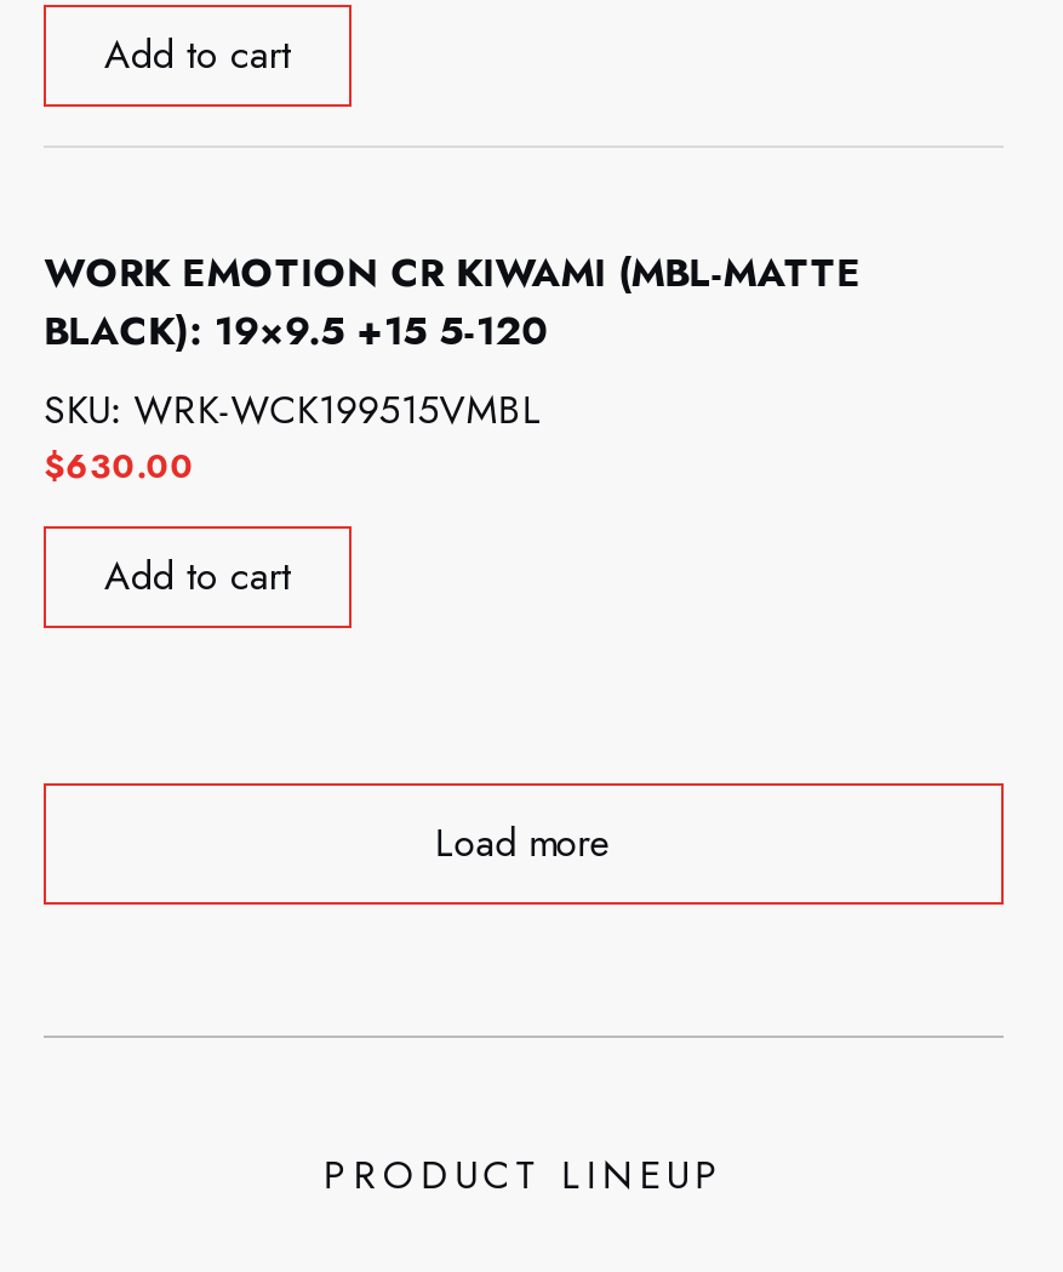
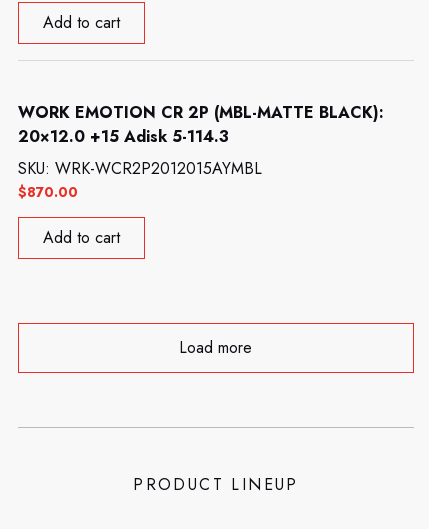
- WORK EMOTION CR KIWAMI (MBL-MATTE
- BLACK): 19×9.5 +15 5-120
+ WORK EMOTION CR 2P (MBL-MATTE BLACK):
+ 20×12.0 +15 Adisk 5-114.3

- SKU: WRK-WCK199515VMBL
+ SKU: WRK-WCR2P2012015AYMBL

- $630.00
+ $870.00
